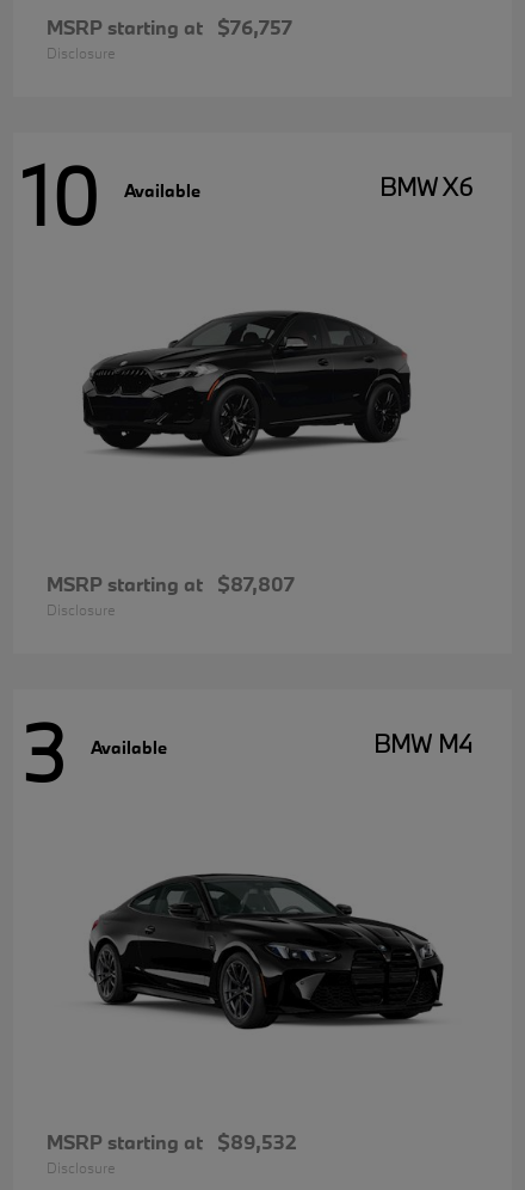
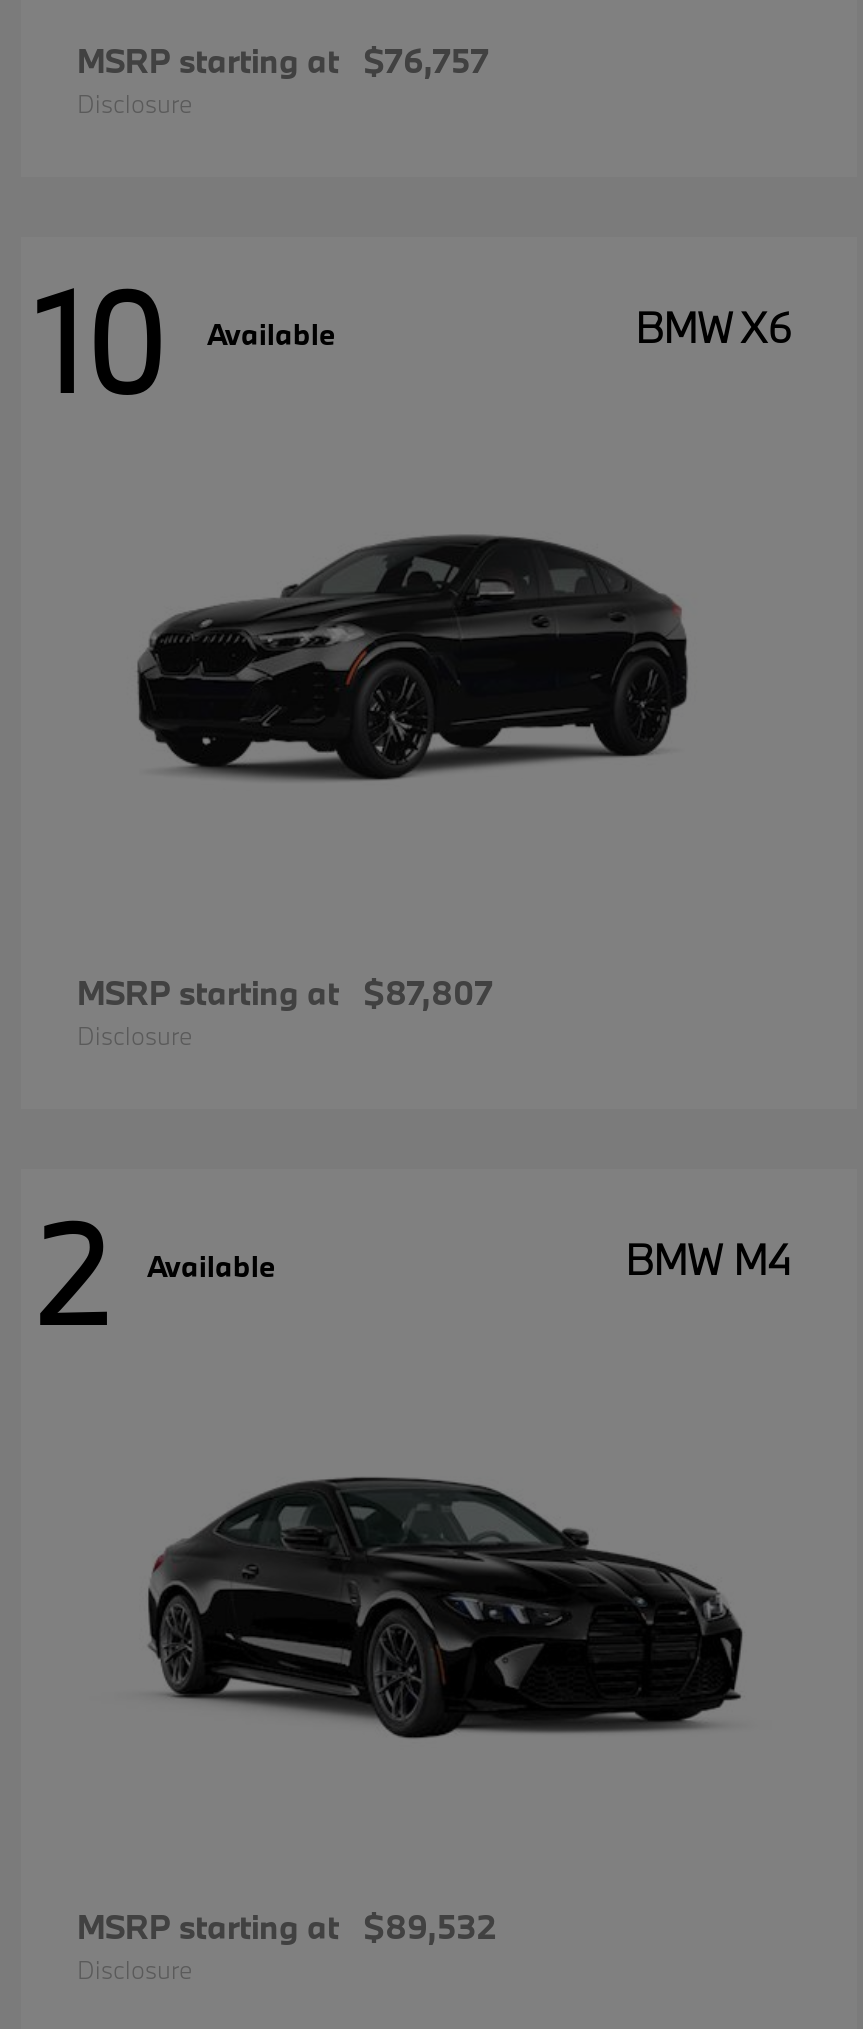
- 3 Available
+ 2 Available
